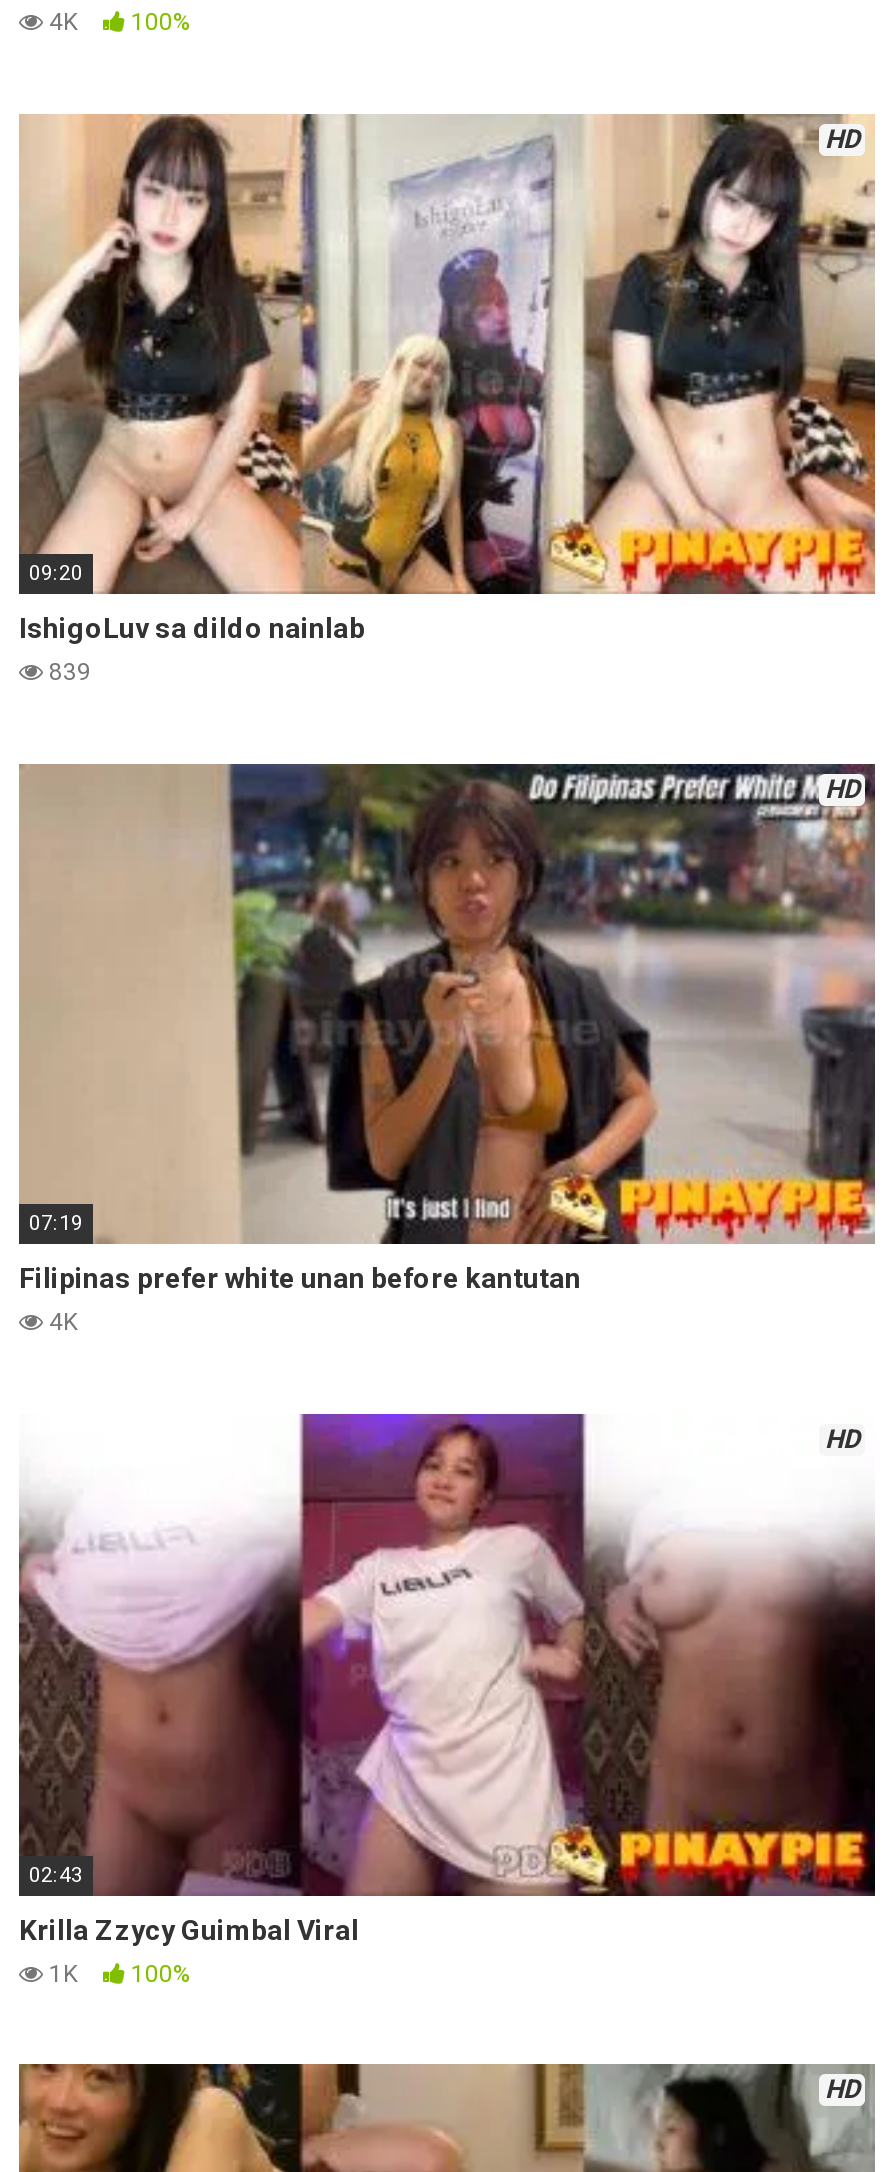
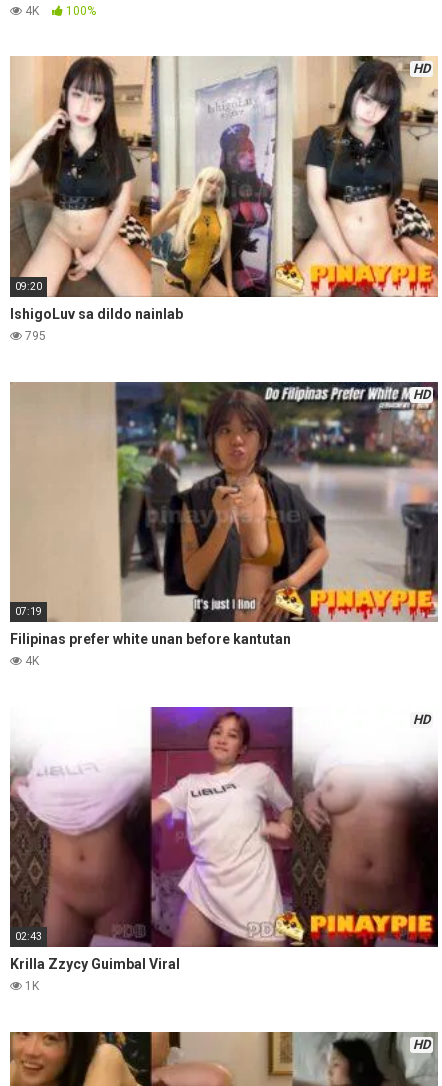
- 839
+ 795

- 100%
